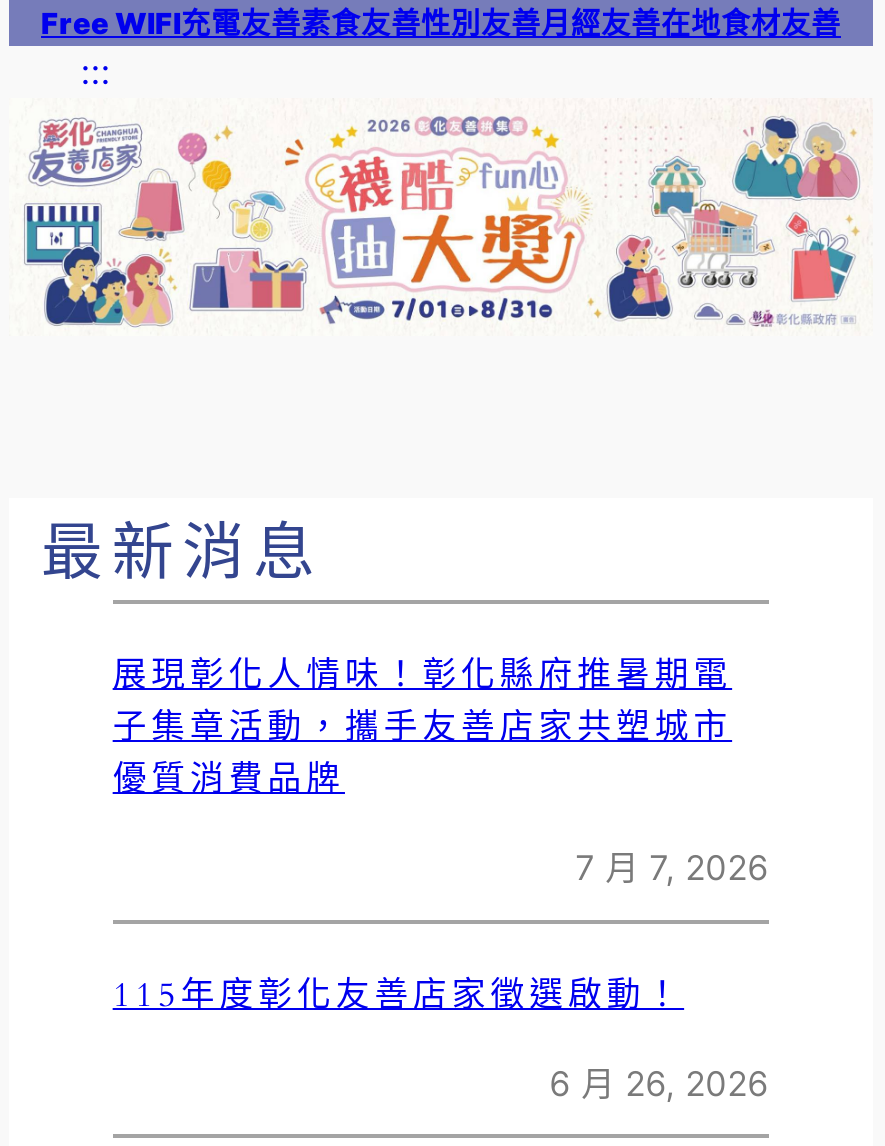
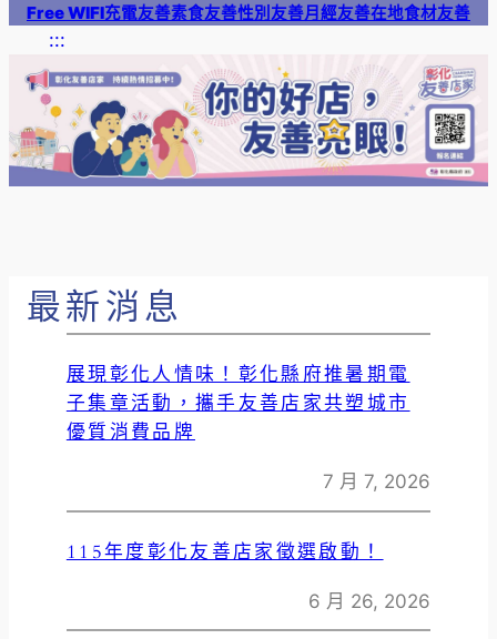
- [image]
+ [image]
